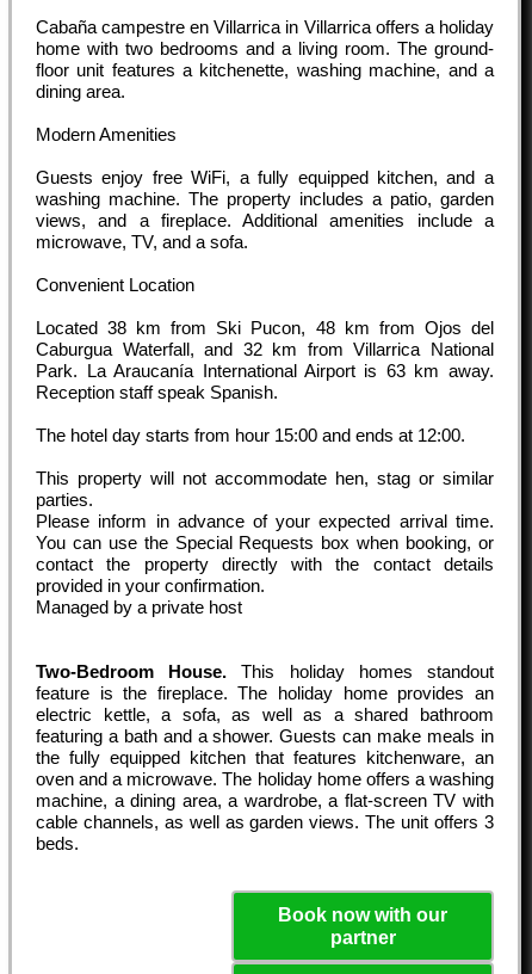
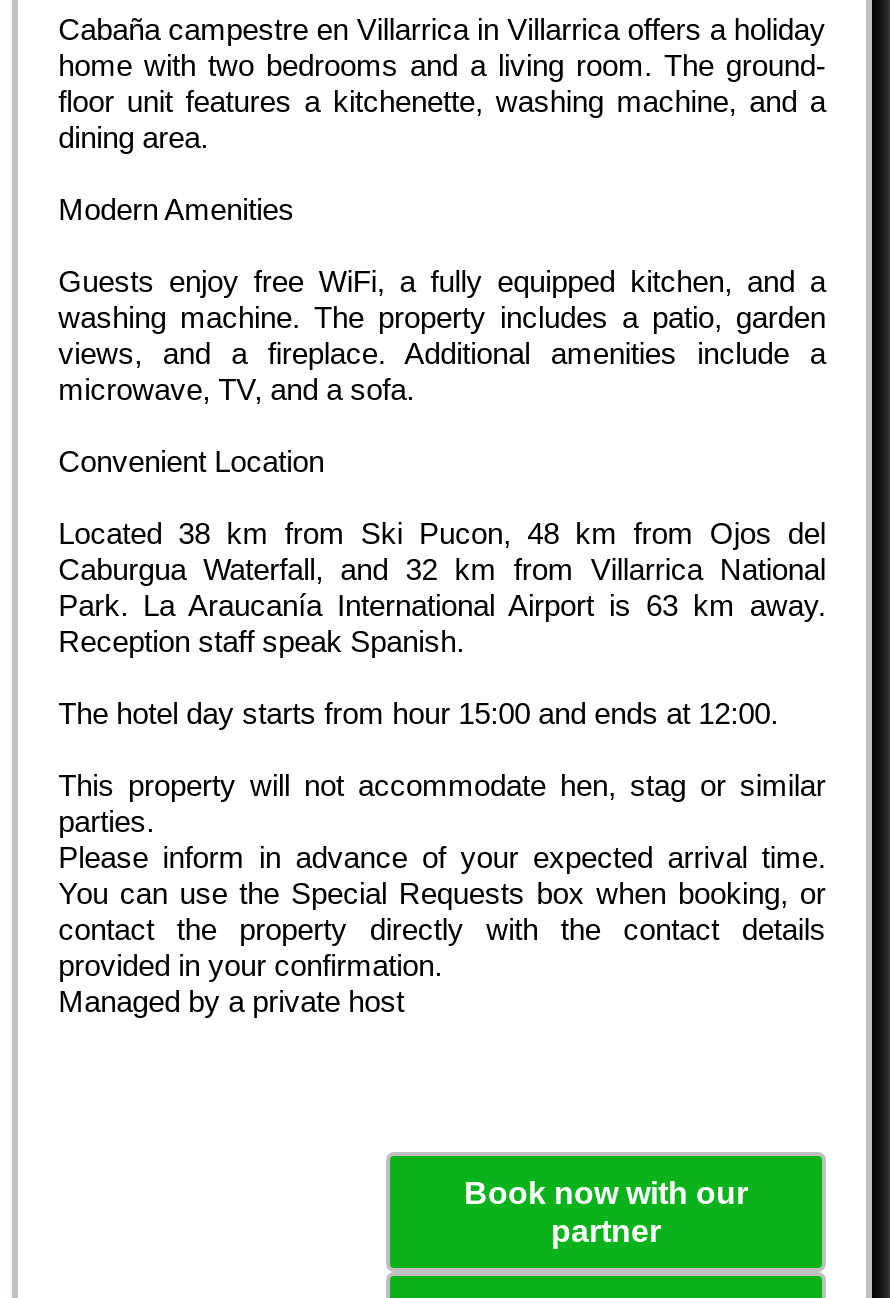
- Two-Bedroom House. This holiday homes standout
- feature is the fireplace. The holiday home provides an
- electric kettle, a sofa, as well as a shared bathroom
- featuring a bath and a shower. Guests can make meals in
- the fully equipped kitchen that features kitchenware, an
- oven and a microwave. The holiday home offers a washing
- machine, a dining area, a wardrobe, a flat-screen TV with
- cable channels, as well as garden views. The unit offers 3
- beds.
